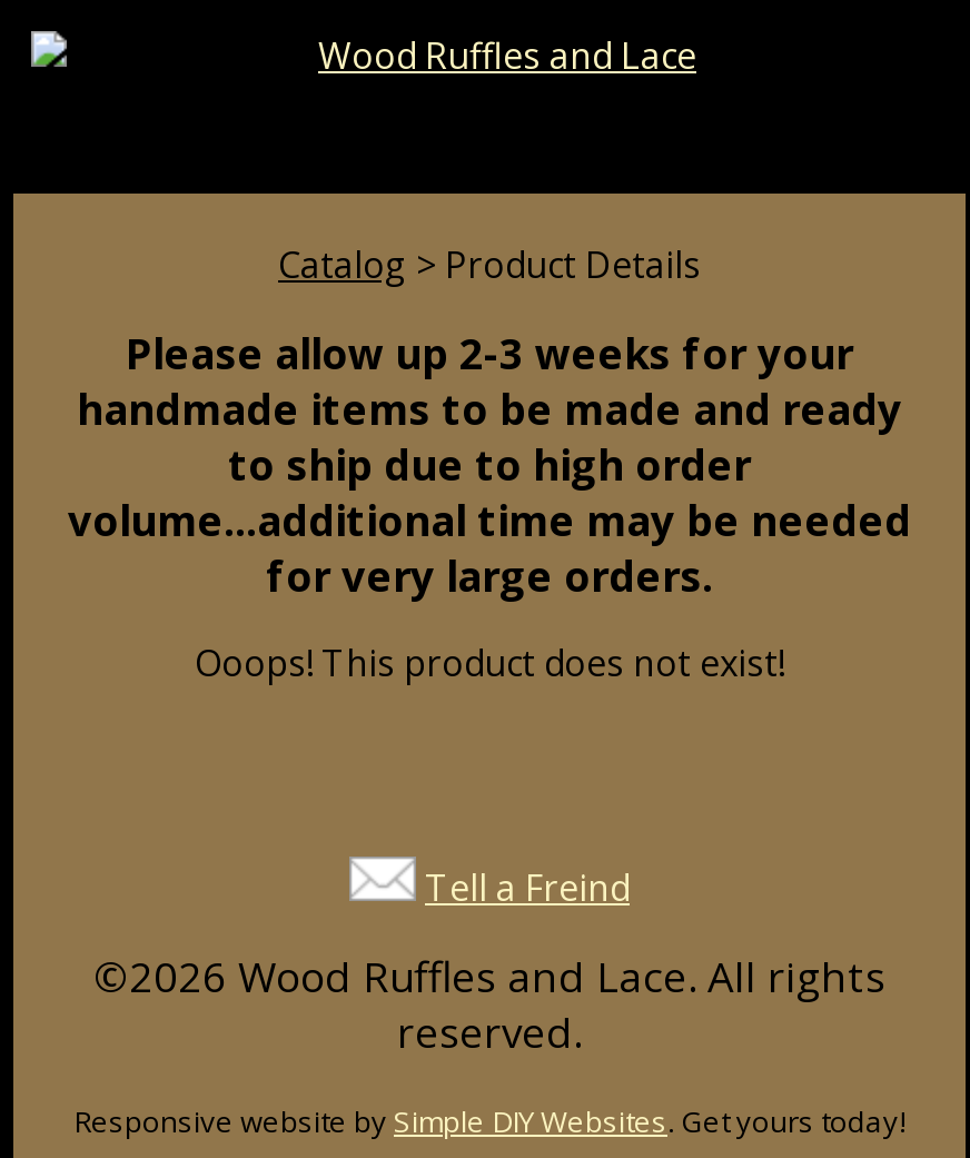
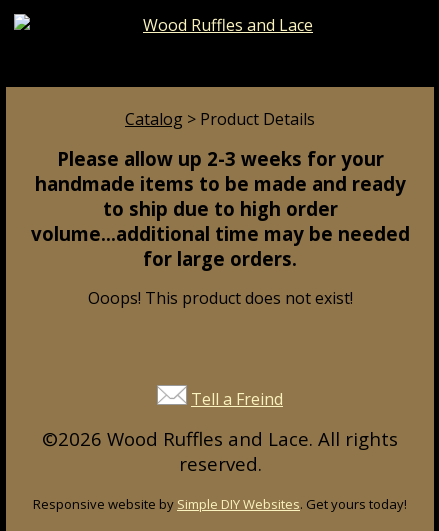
- for very large orders.
+ for large orders.
